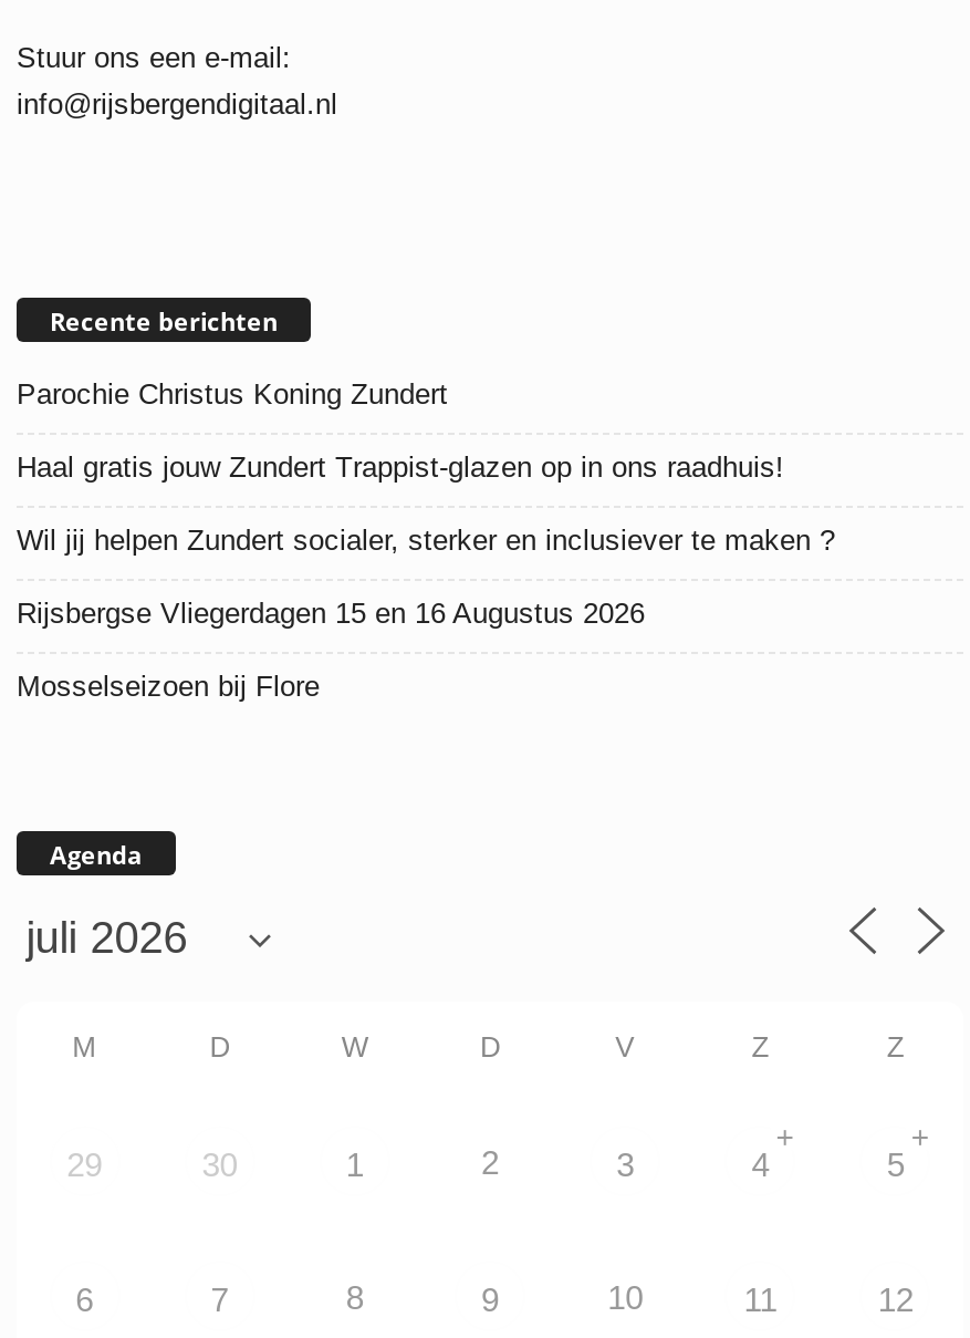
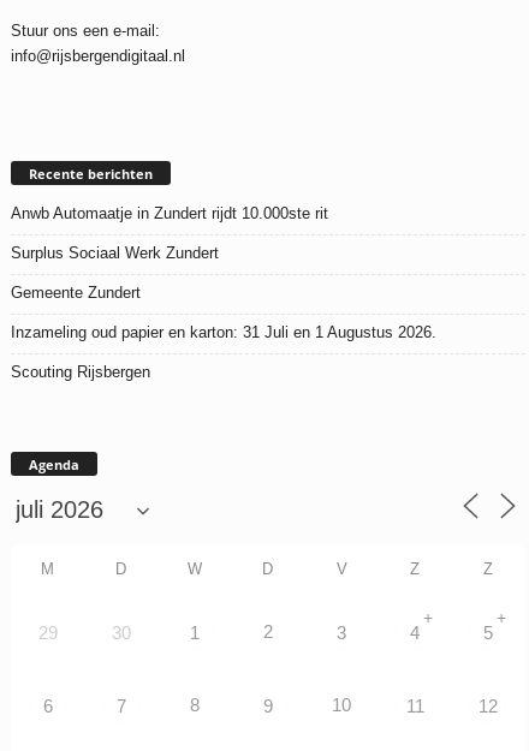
- Parochie Christus Koning Zundert
+ Anwb Automaatje in Zundert rijdt 10.000ste rit

- Haal gratis jouw Zundert Trappist-glazen op in ons raadhuis!
+ Surplus Sociaal Werk Zundert

- Wil jij helpen Zundert socialer, sterker en inclusiever te maken ?
+ Gemeente Zundert

- Rijsbergse Vliegerdagen 15 en 16 Augustus 2026
+ Inzameling oud papier en karton: 31 Juli en 1 Augustus 2026.

- Mosselseizoen bij Flore
+ Scouting Rijsbergen
